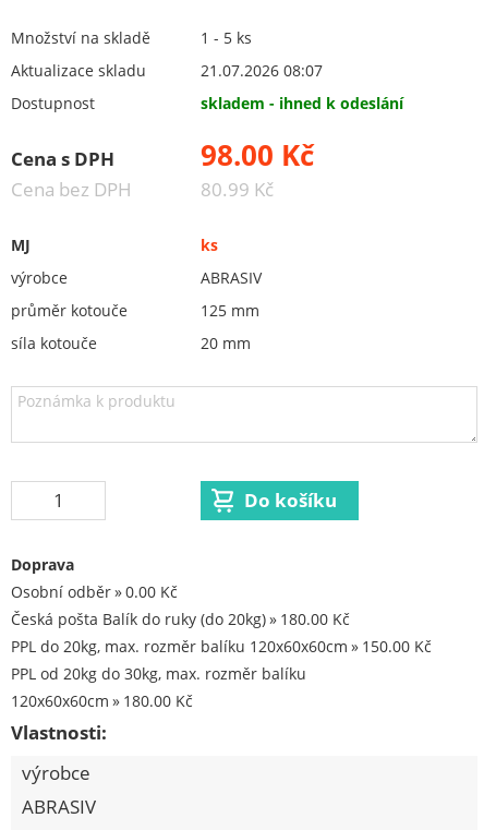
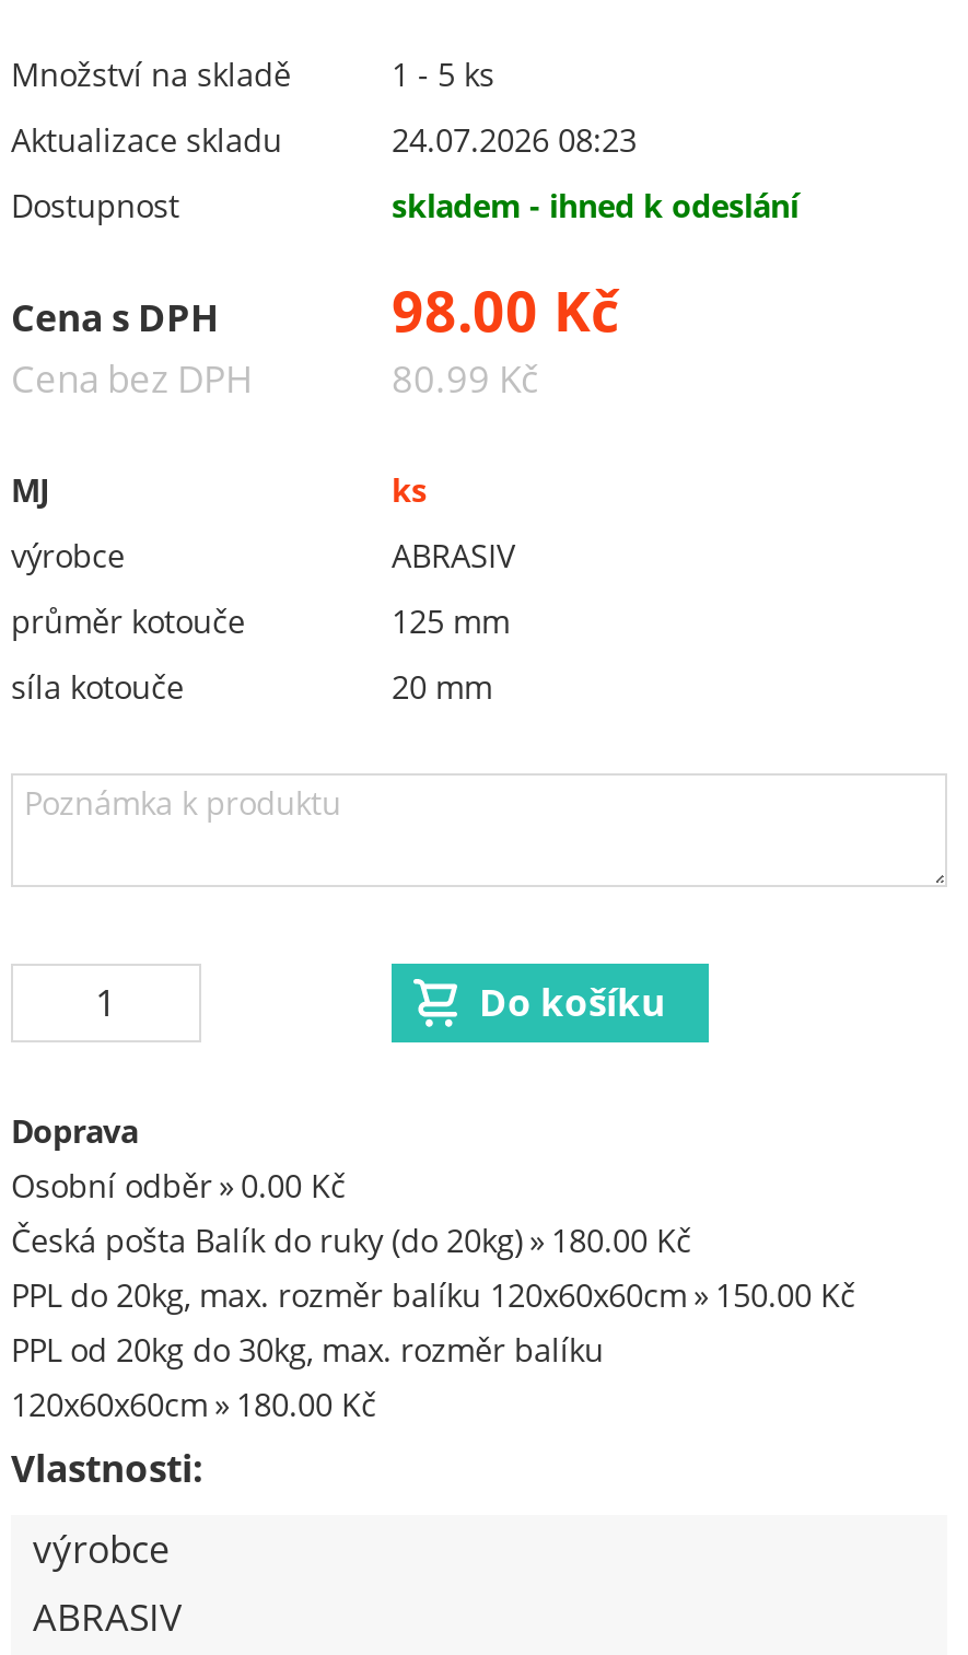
- 21.07.2026 08:07
+ 24.07.2026 08:23
